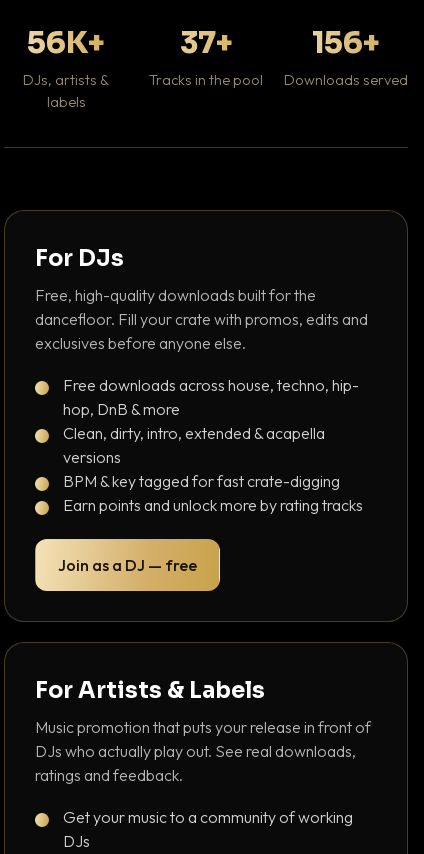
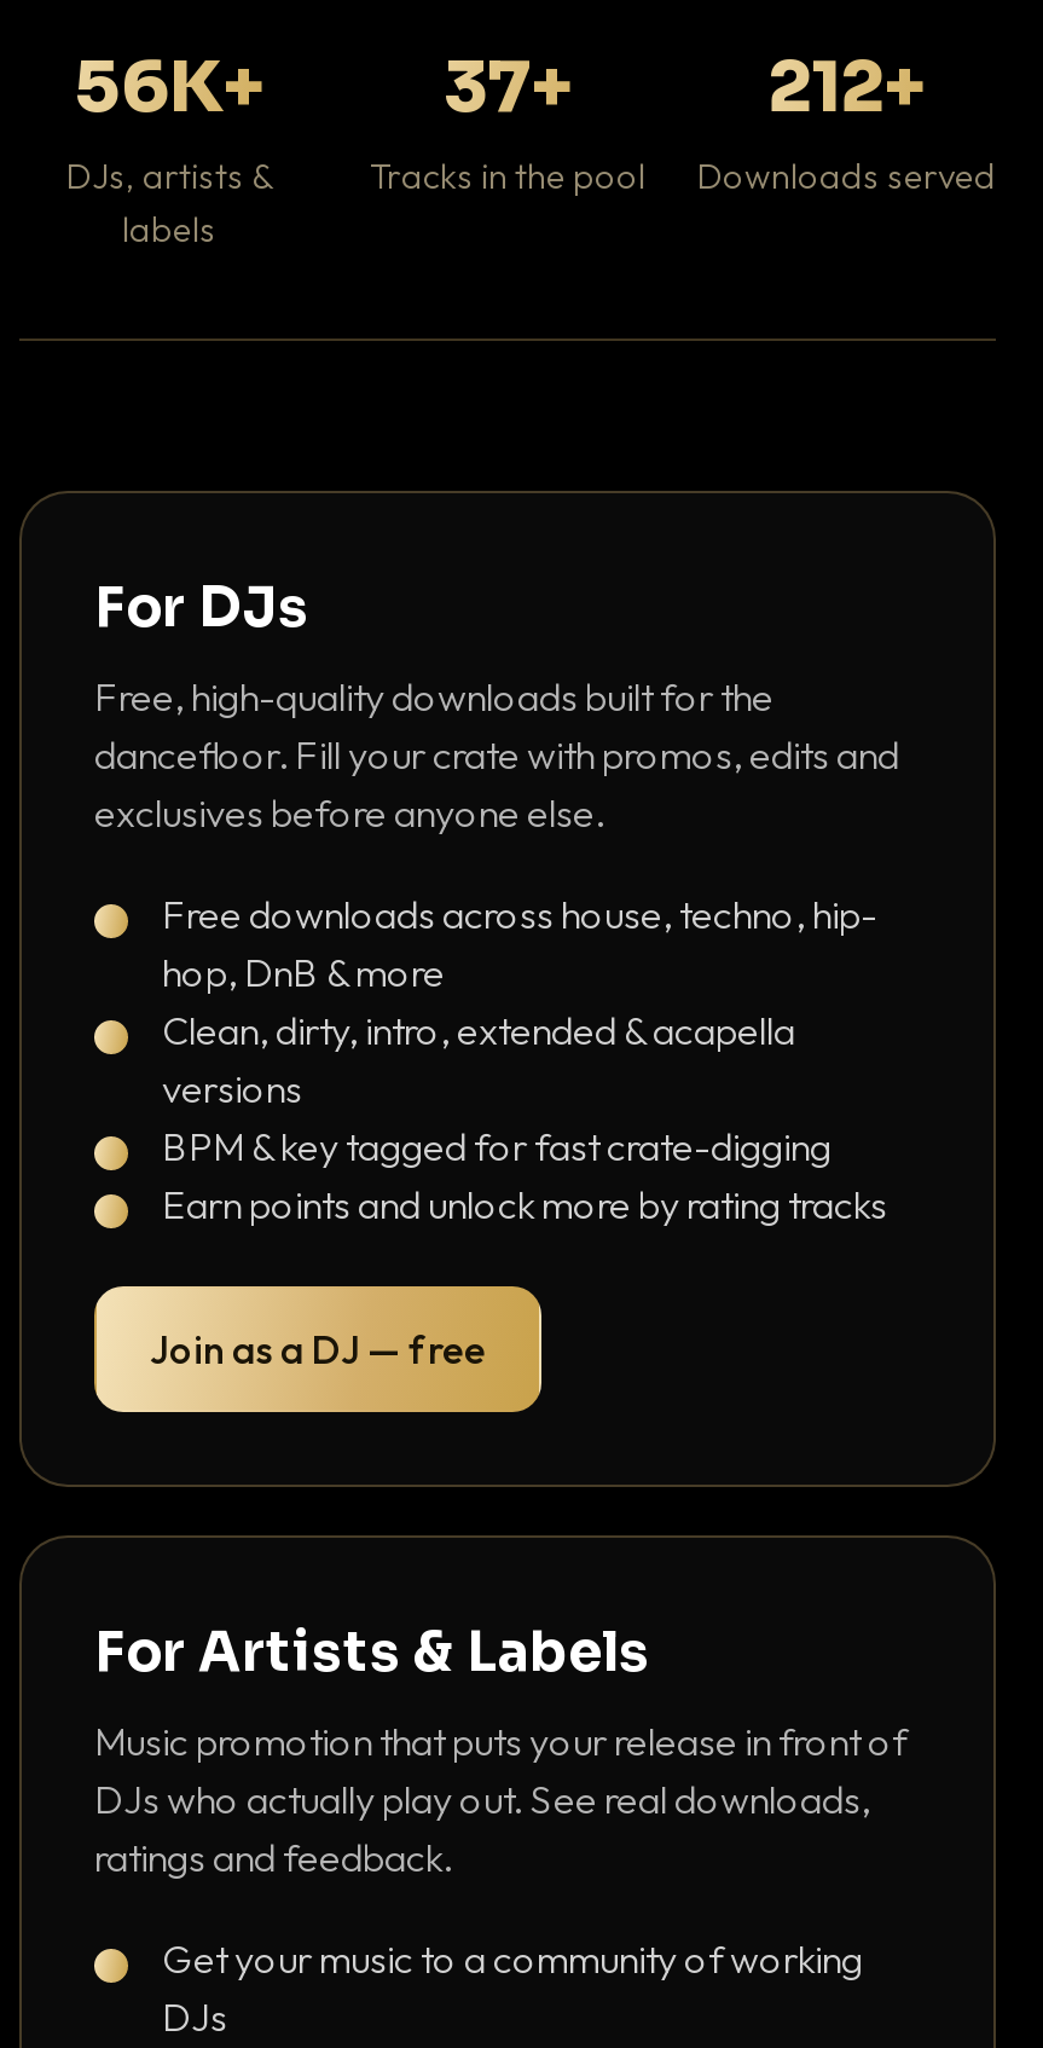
- 156+
+ 212+
